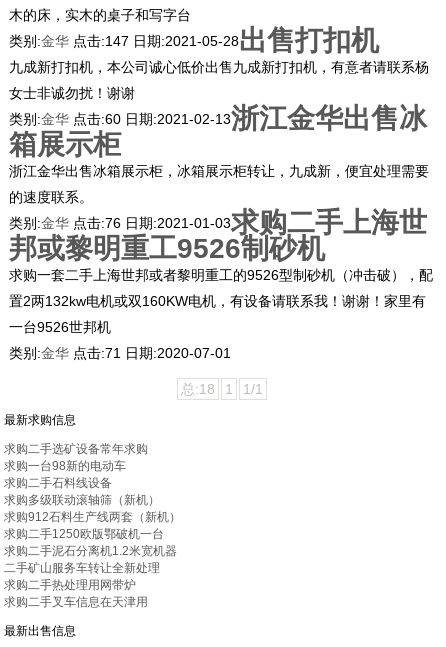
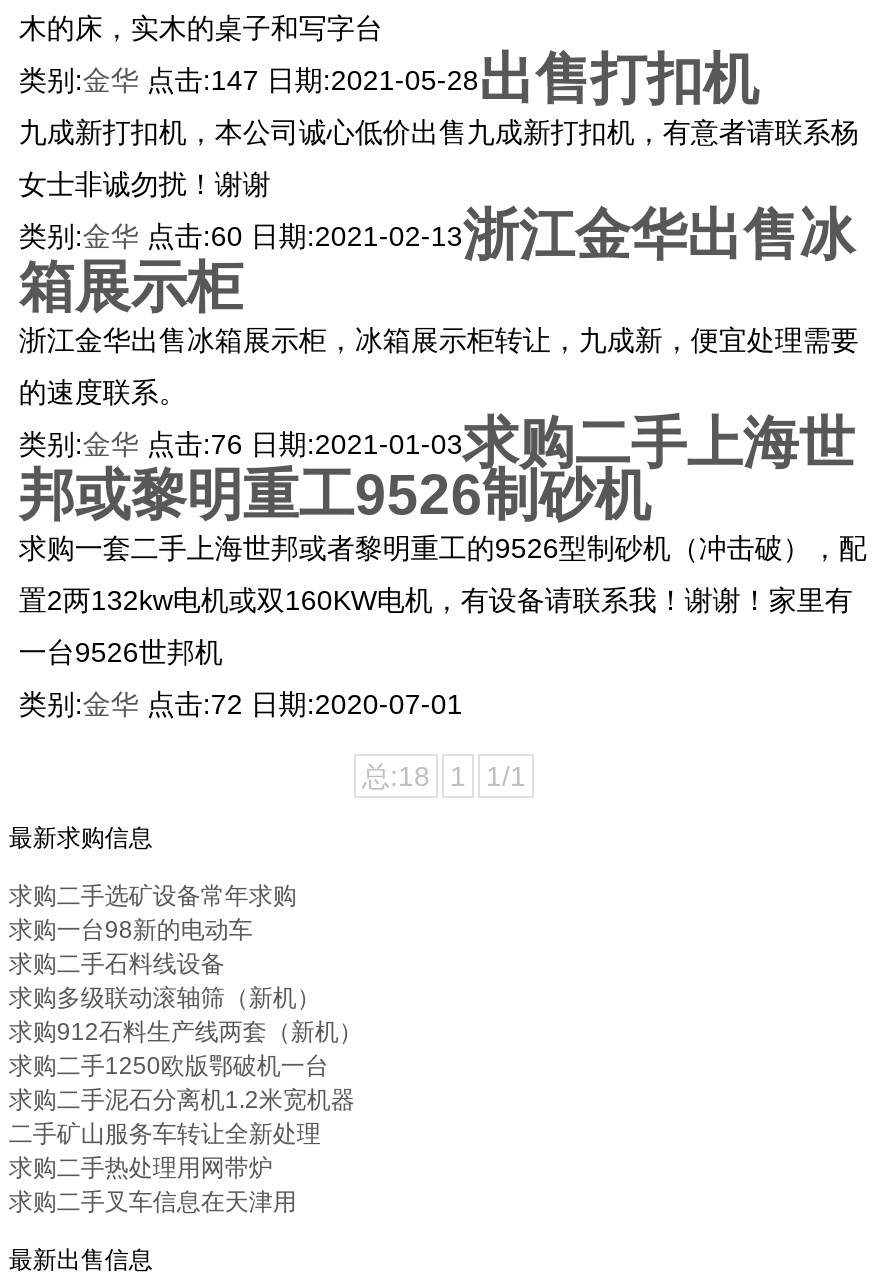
- 类别:金华点击:71日期:2020-07-01
+ 类别:金华点击:72日期:2020-07-01
